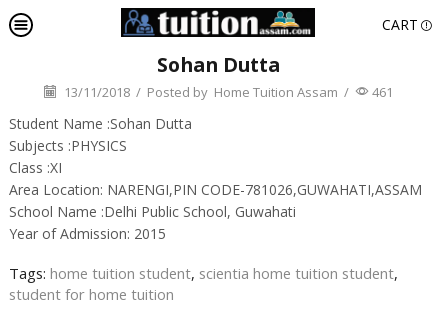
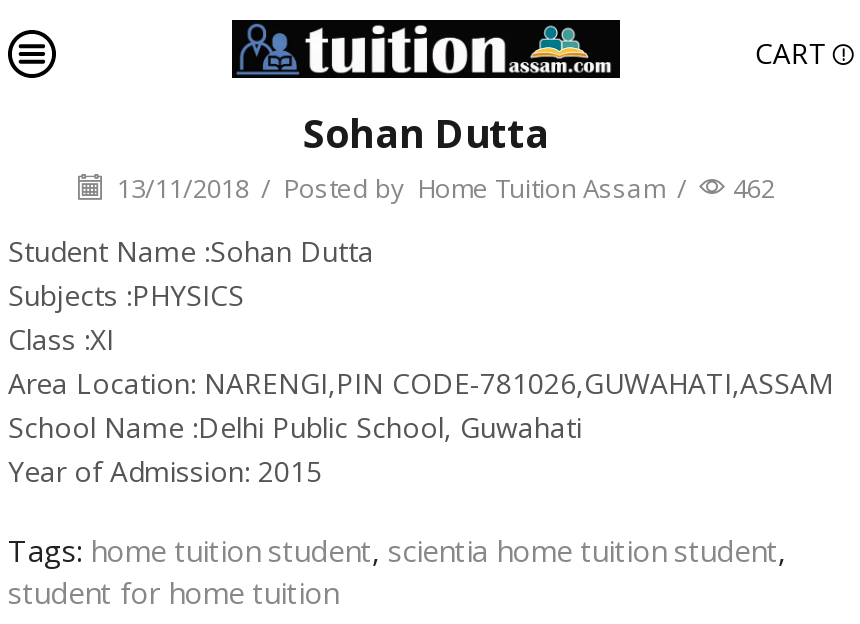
- 13/11/2018 / Posted by Home Tuition Assam / 461
+ 13/11/2018 / Posted by Home Tuition Assam / 462
